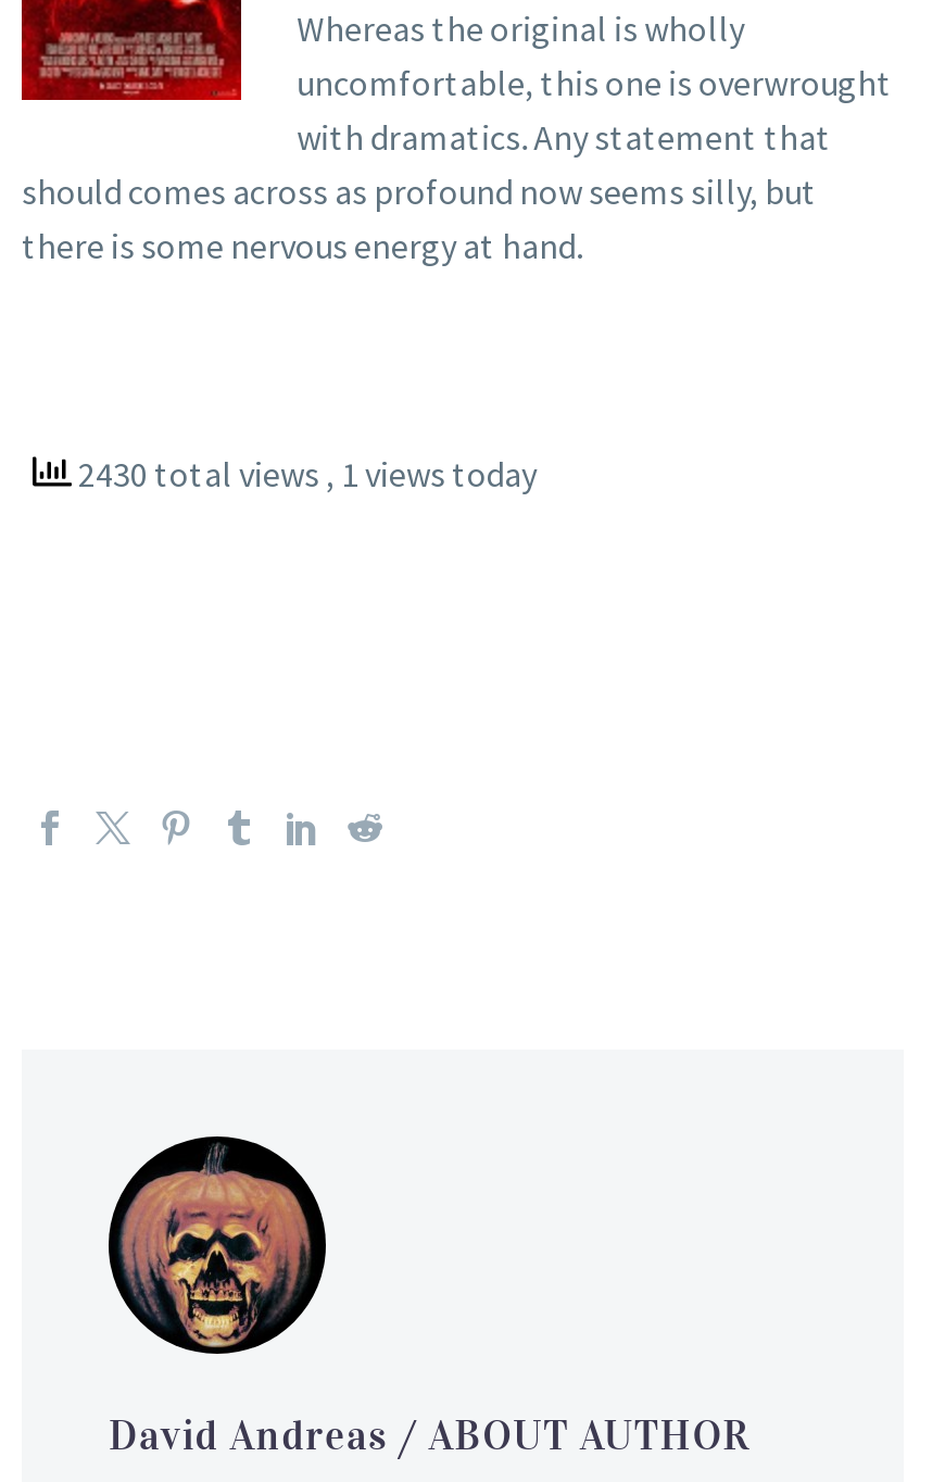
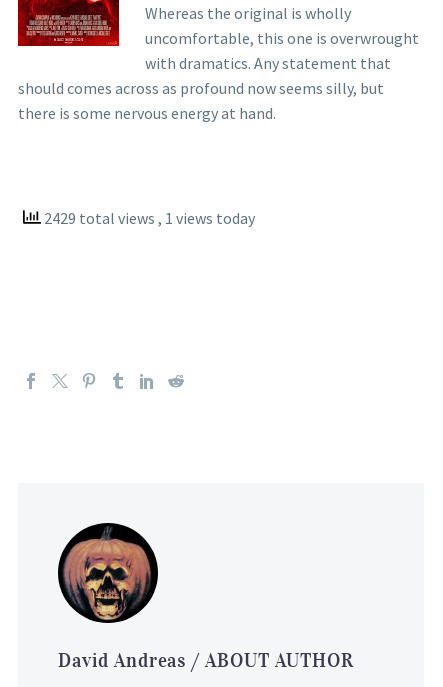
- 2430 total views, 1 views today
+ 2429 total views, 1 views today
